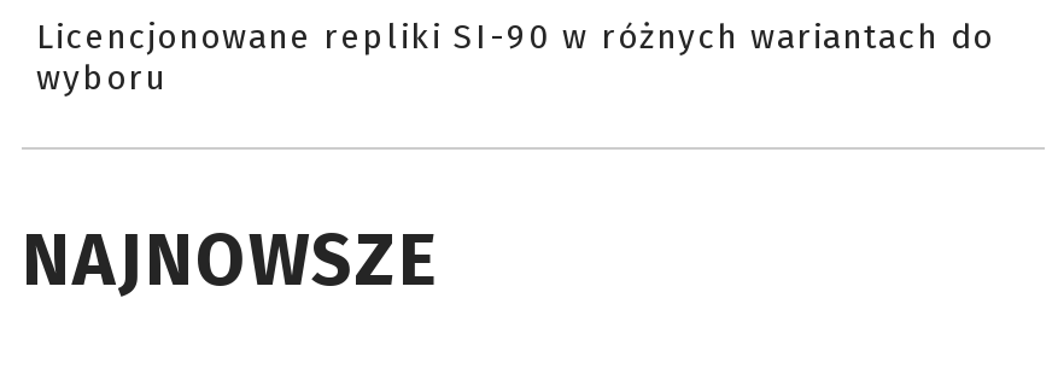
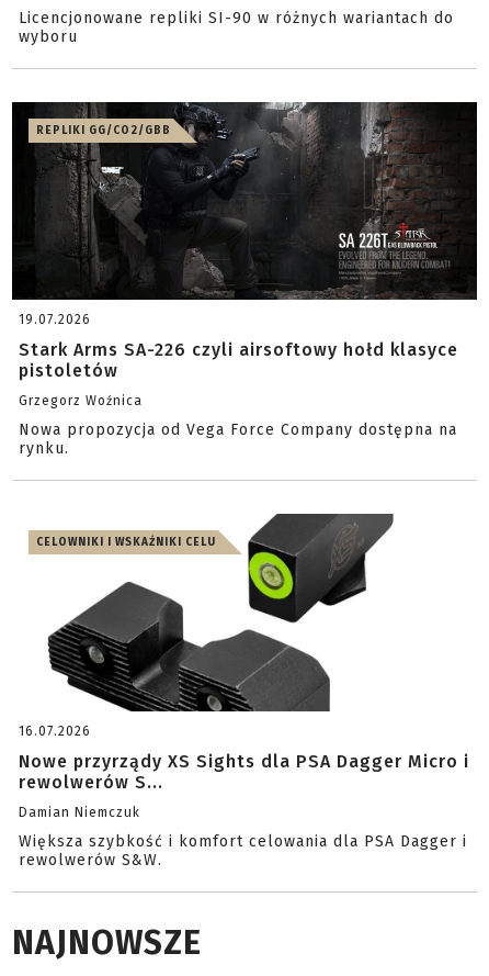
+ [image]
+ REPLIKI GG/CO2/GBB

+ 19.07.2026
+ Stark Arms SA-226 czyli airsoftowy hołd klasyce
+ pistoletów
+ Grzegorz Woźnica
+ Nowa propozycja od Vega Force Company dostępna na
+ rynku.

+ 16.07.2026
+ Nowe przyrządy XS Sights dla PSA Dagger Micro i
+ rewolwerów S...
+ Damian Niemczuk
+ Większa szybkość i komfort celowania dla PSA Dagger i
+ rewolwerów S&W.

+ [image]
+ CELOWNIKI I WSKAŹNIKI CELU
